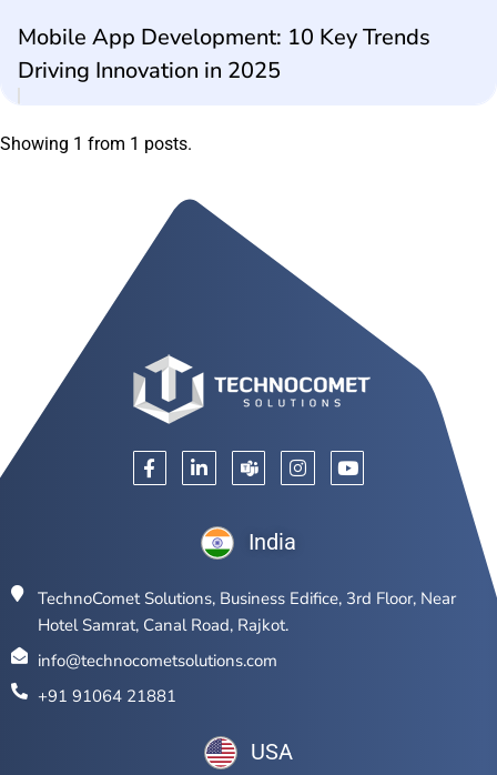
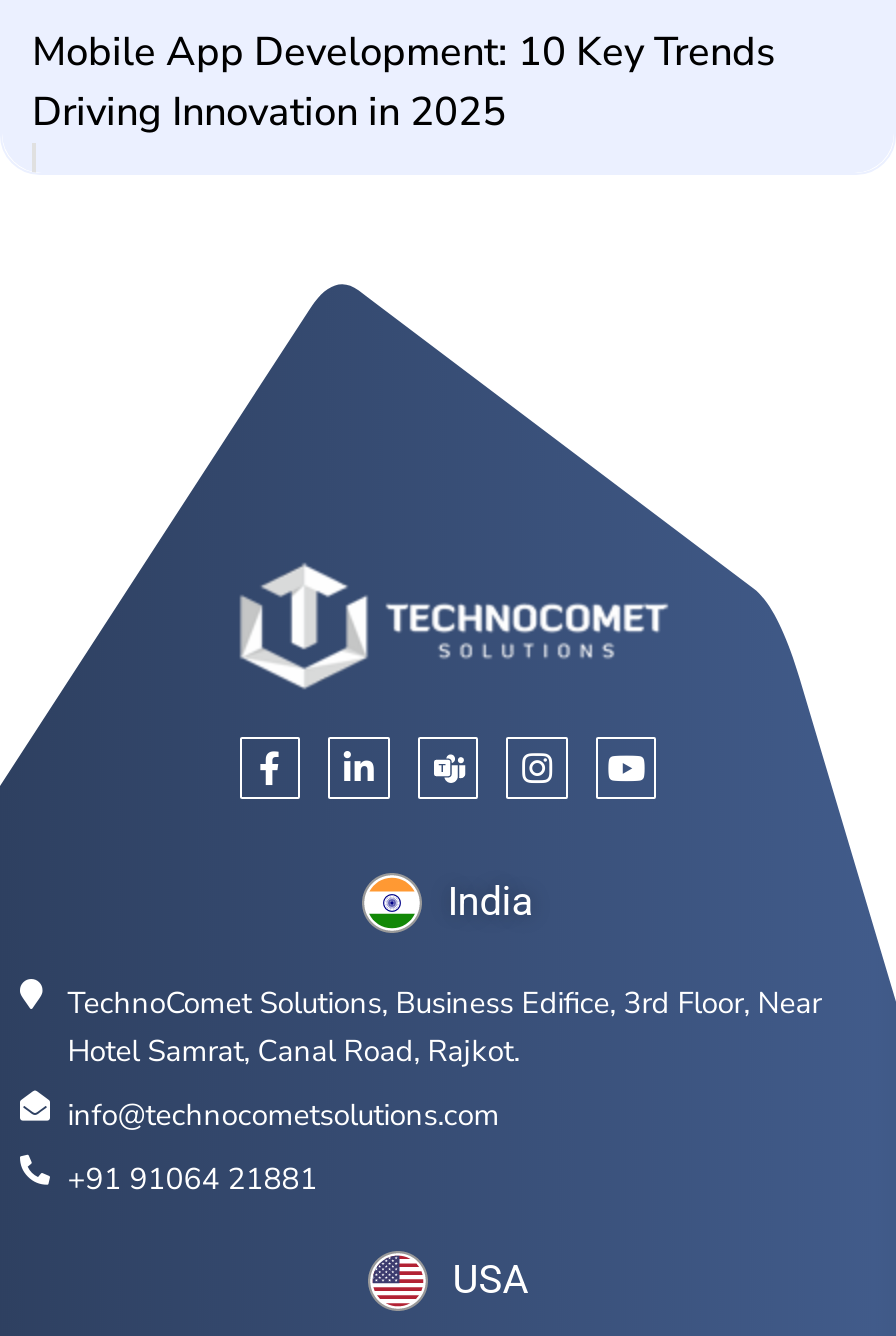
- Showing 1 from 1 posts.
